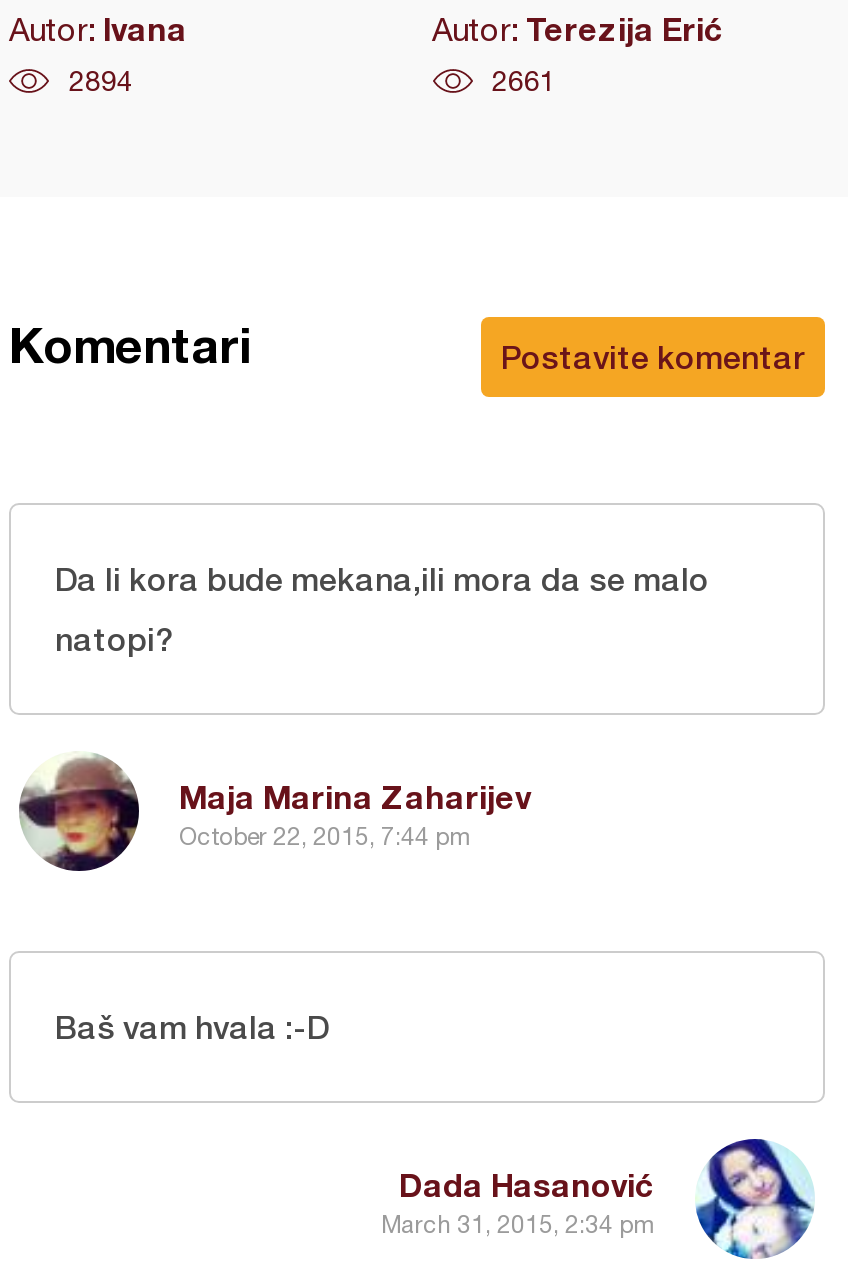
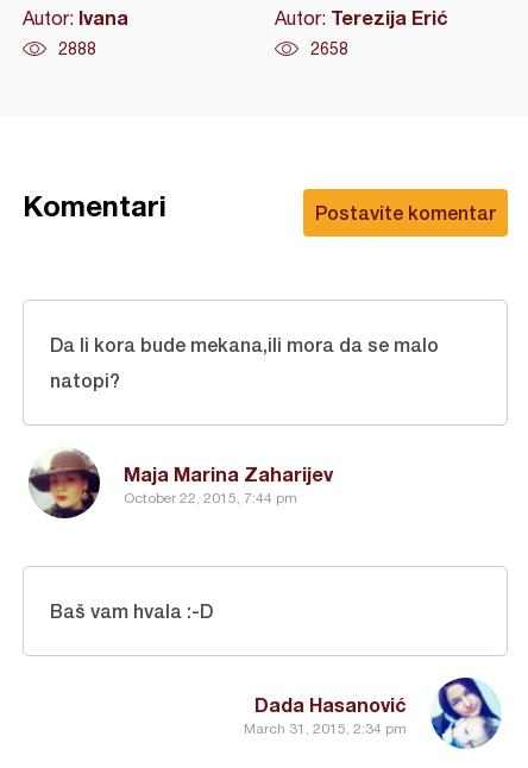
- 2894
+ 2888

- 2661
+ 2658
